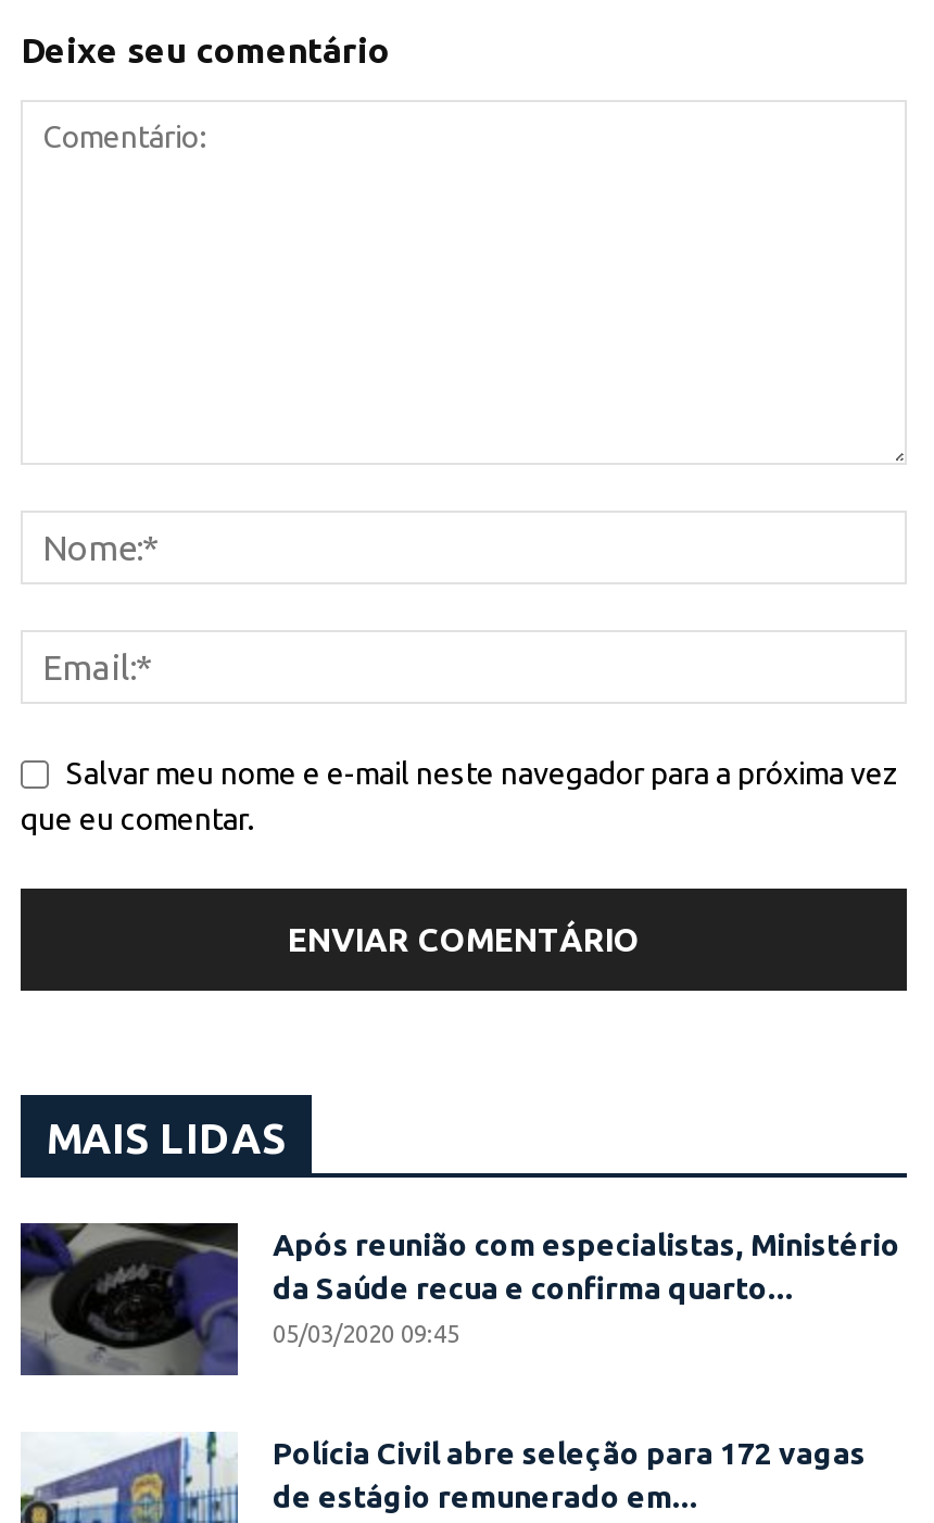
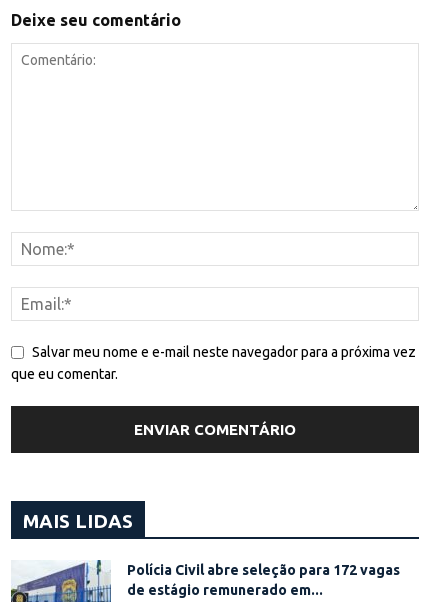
- [image]
- Após reunião com especialistas, Ministério
- da Saúde recua e confirma quarto...
- 05/03/2020 09:45
